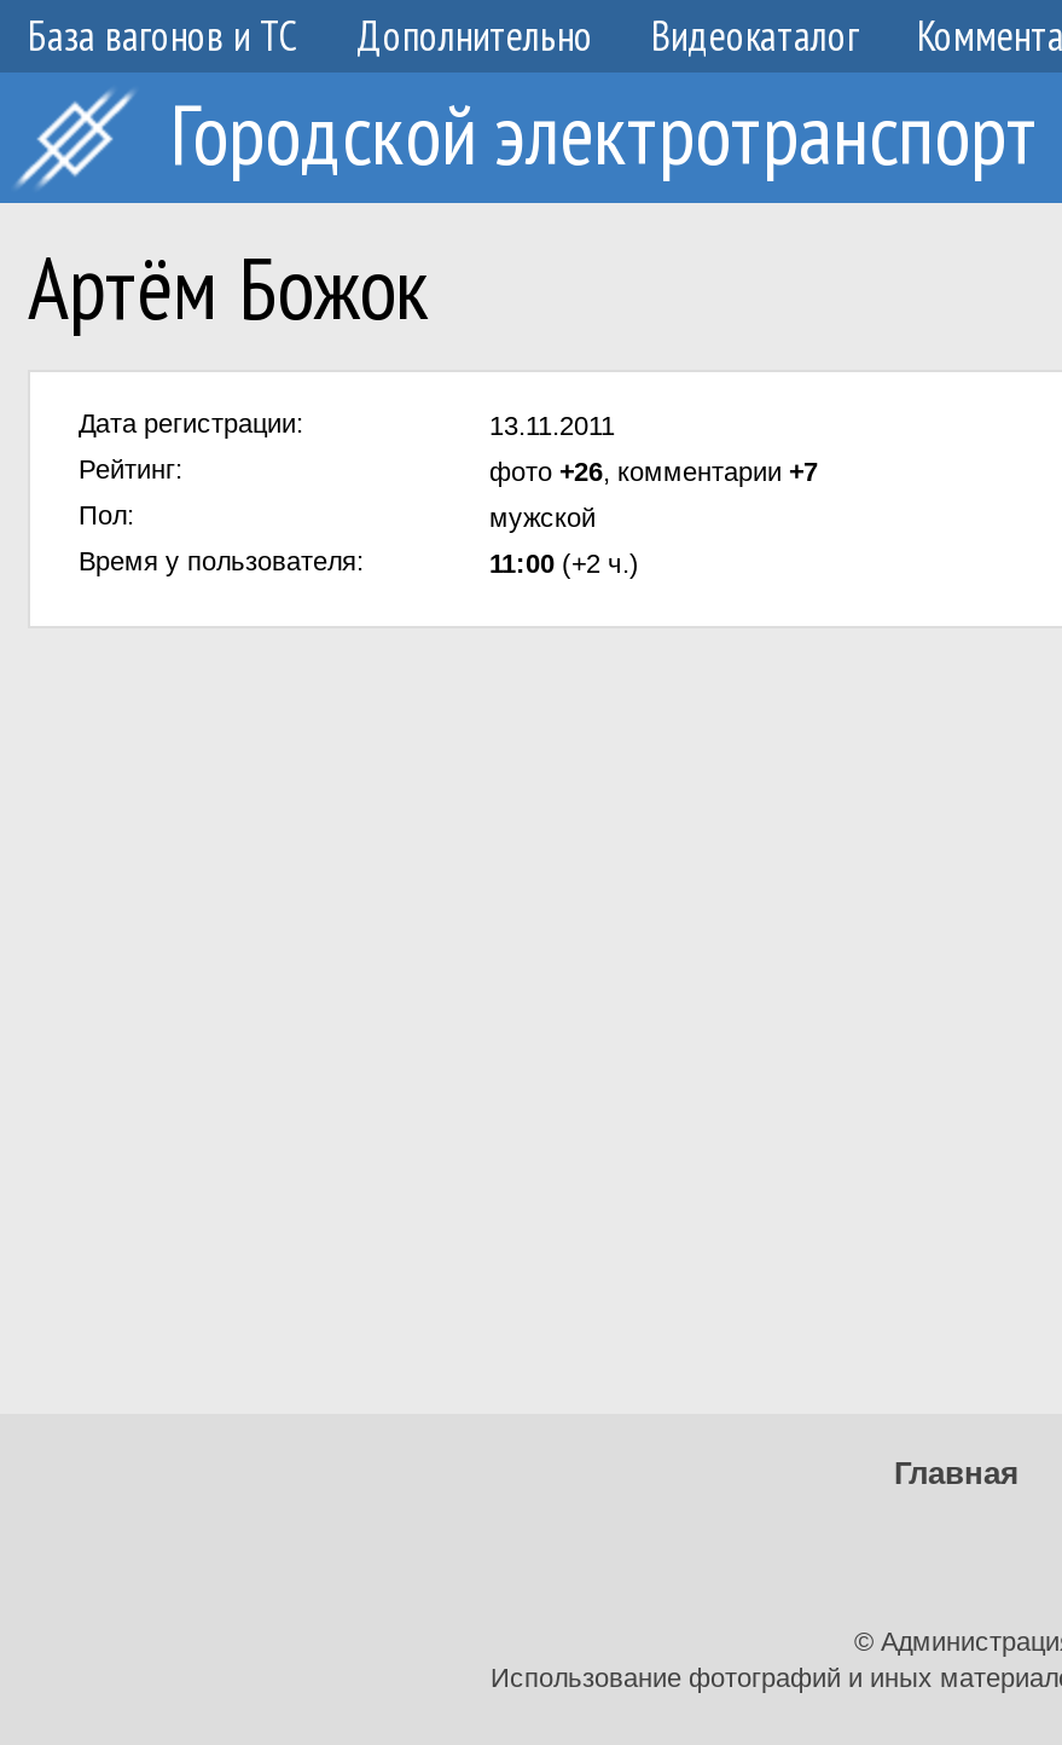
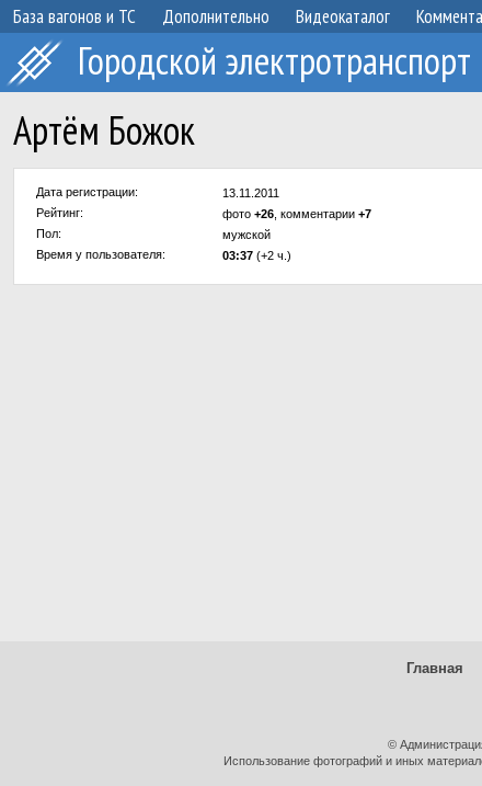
- 11:00 (+2 ч.)
+ 03:37 (+2 ч.)
